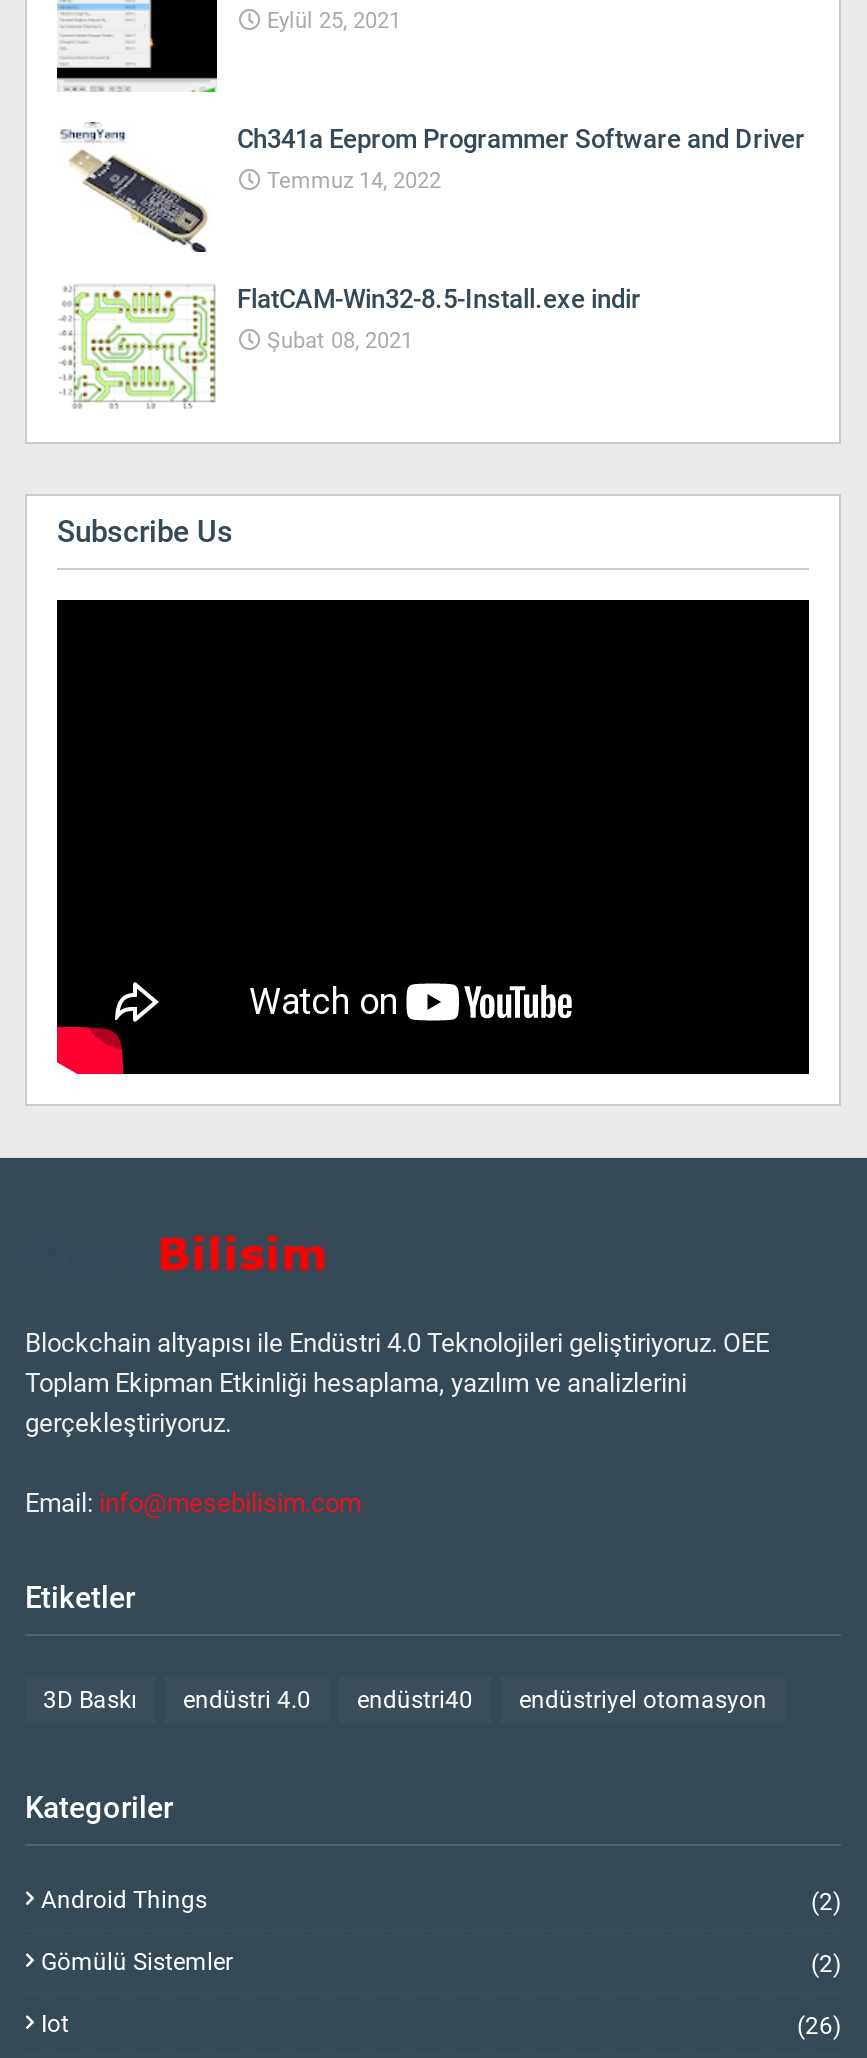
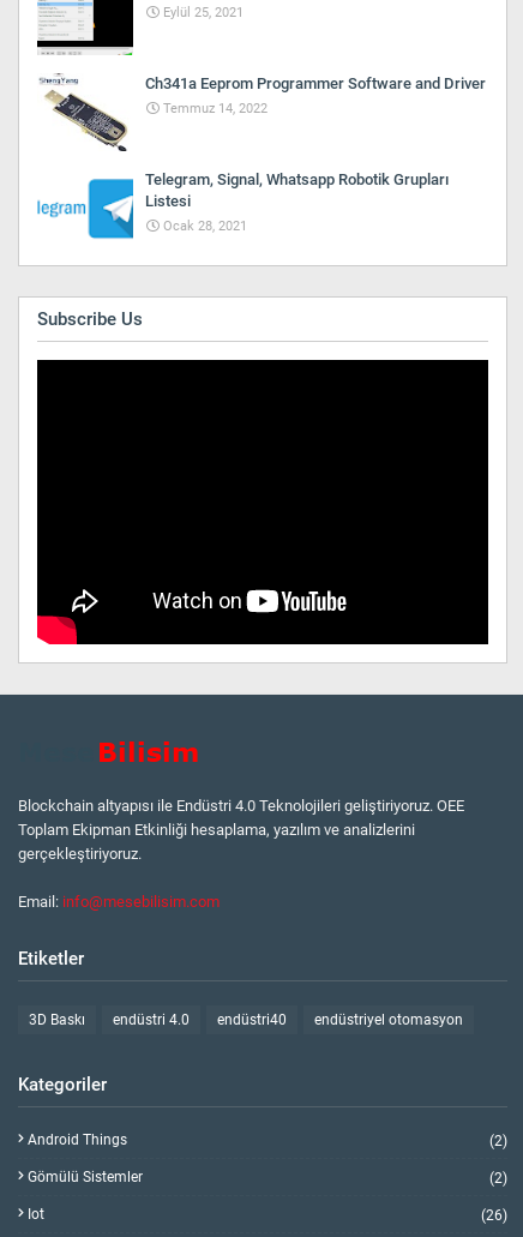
- [image]
- FlatCAM-Win32-8.5-Install.exe indir
+ [image]
+ Telegram, Signal, Whatsapp Robotik Grupları
+ Listesi

- Şubat 08, 2021
+ Ocak 28, 2021
